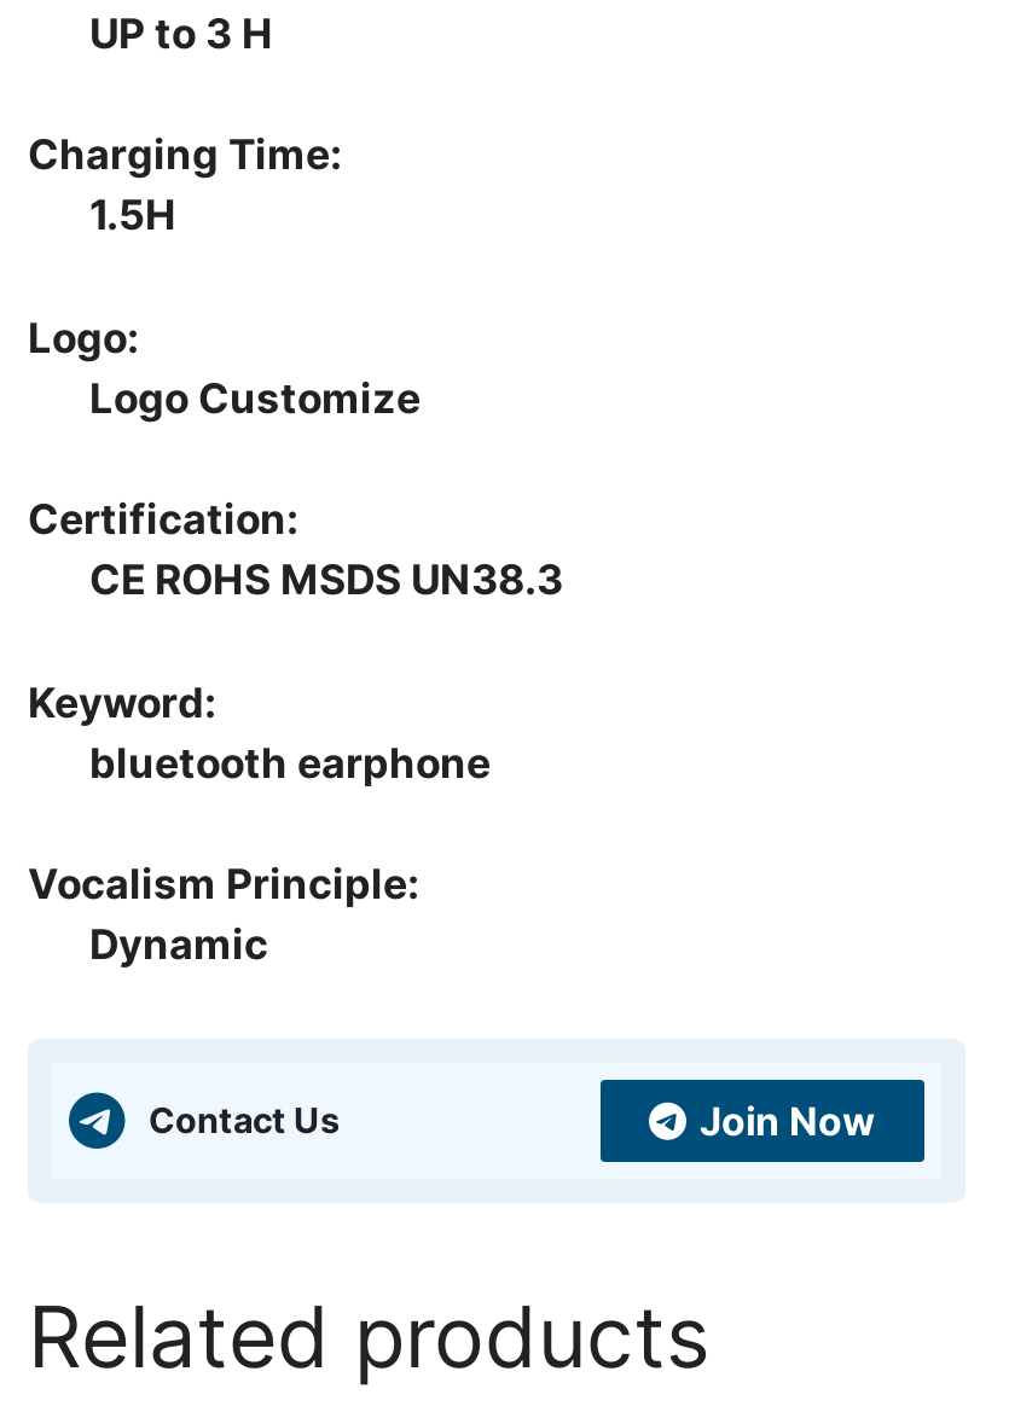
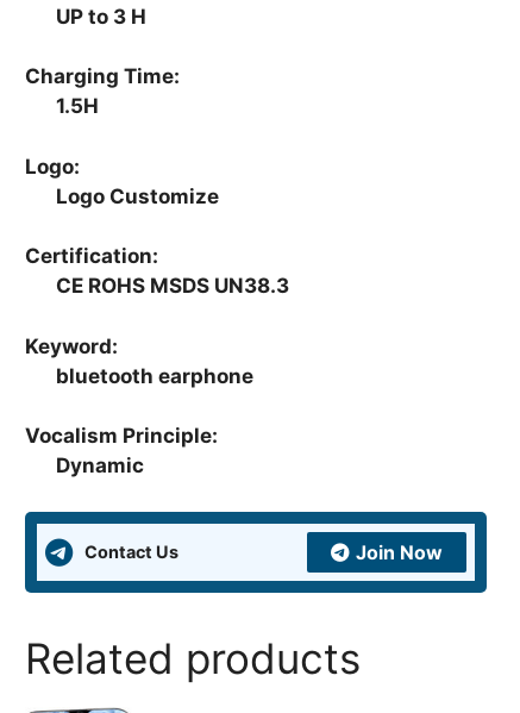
- [image]
+ [image]
